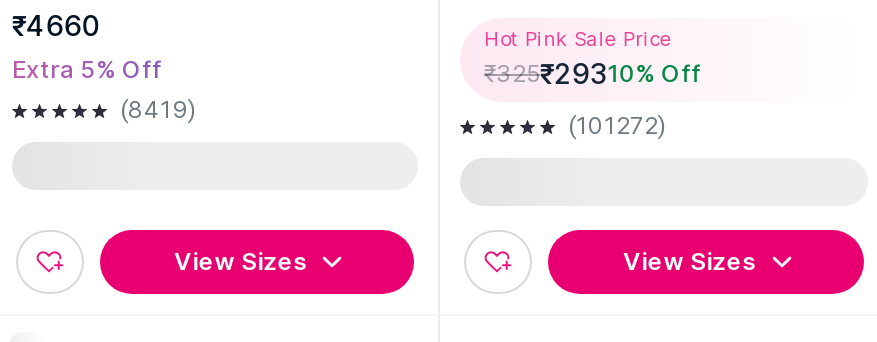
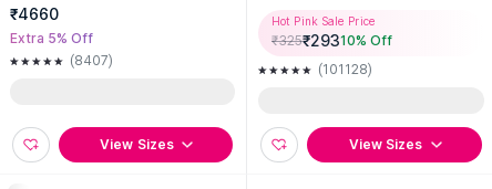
- (8419)
+ (8407)

- (101272)
+ (101128)
